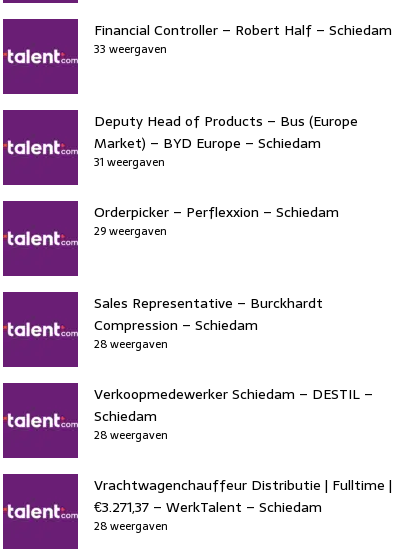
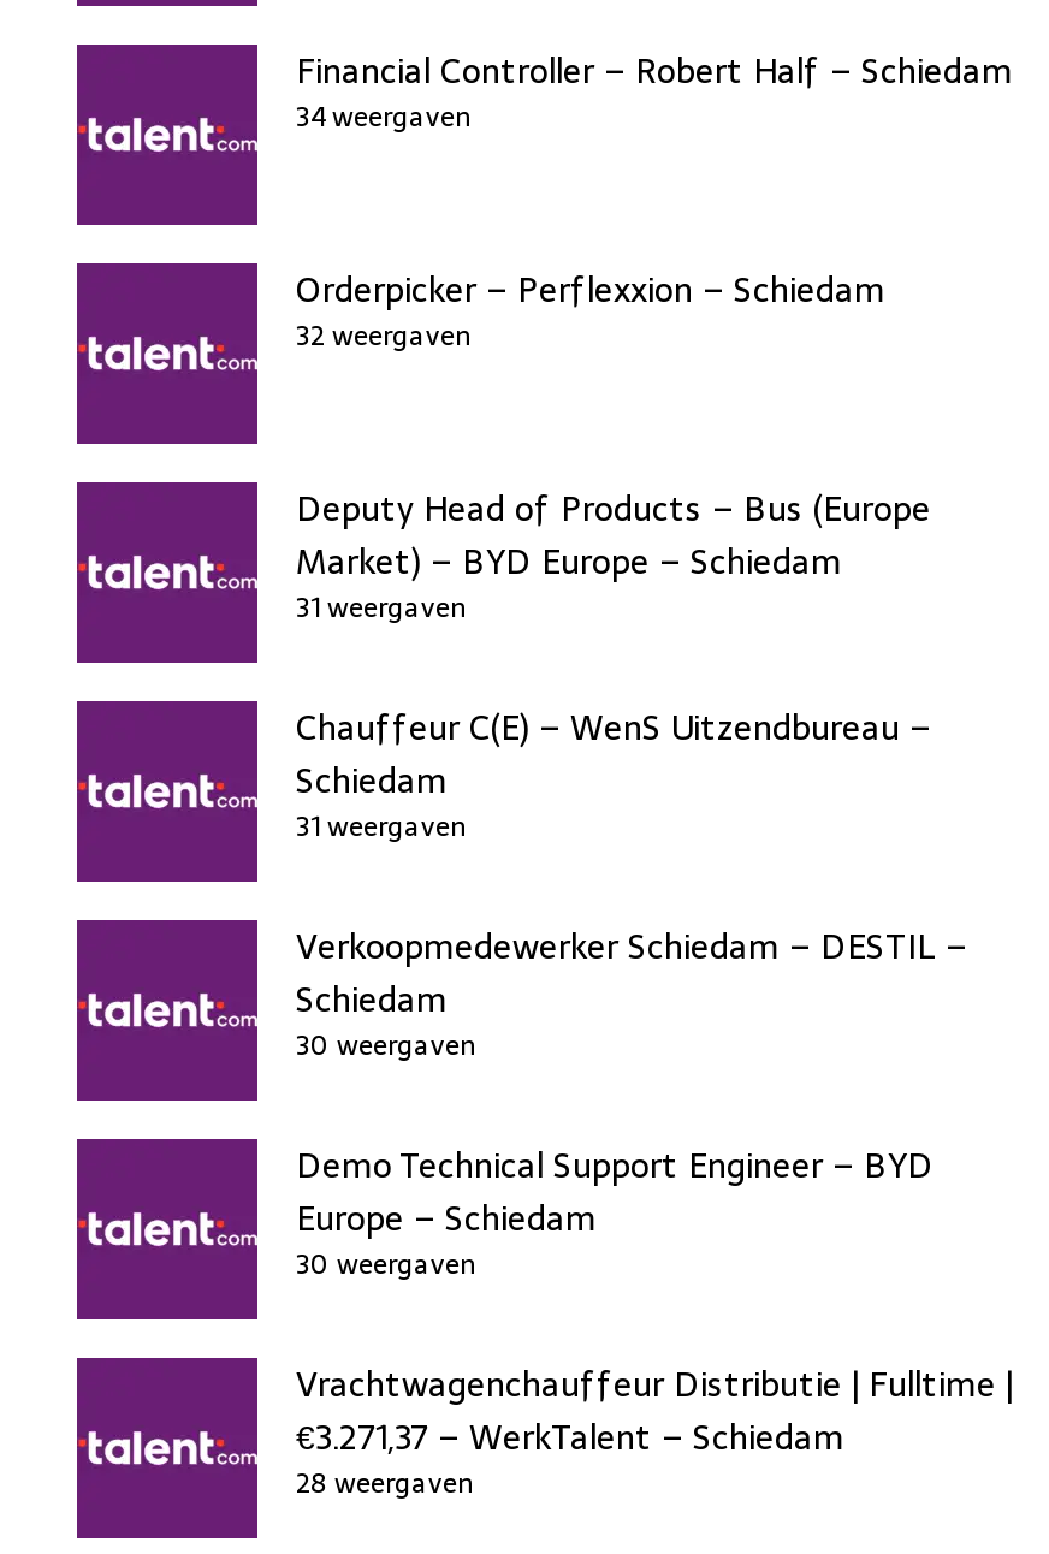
- 33 weergaven
+ 34 weergaven
+ 32 weergaven

moved up: Orderpicker – Perflexxion – Schiedam

- 29 weergaven
- Sales Representative – Burckhardt
- Compression – Schiedam
- 28 weergaven
+ Chauffeur C(E) – WenS Uitzendbureau –
+ Schiedam
+ 31 weergaven

- 28 weergaven
+ 30 weergaven
+ Demo Technical Support Engineer – BYD
+ Europe – Schiedam
+ 30 weergaven
